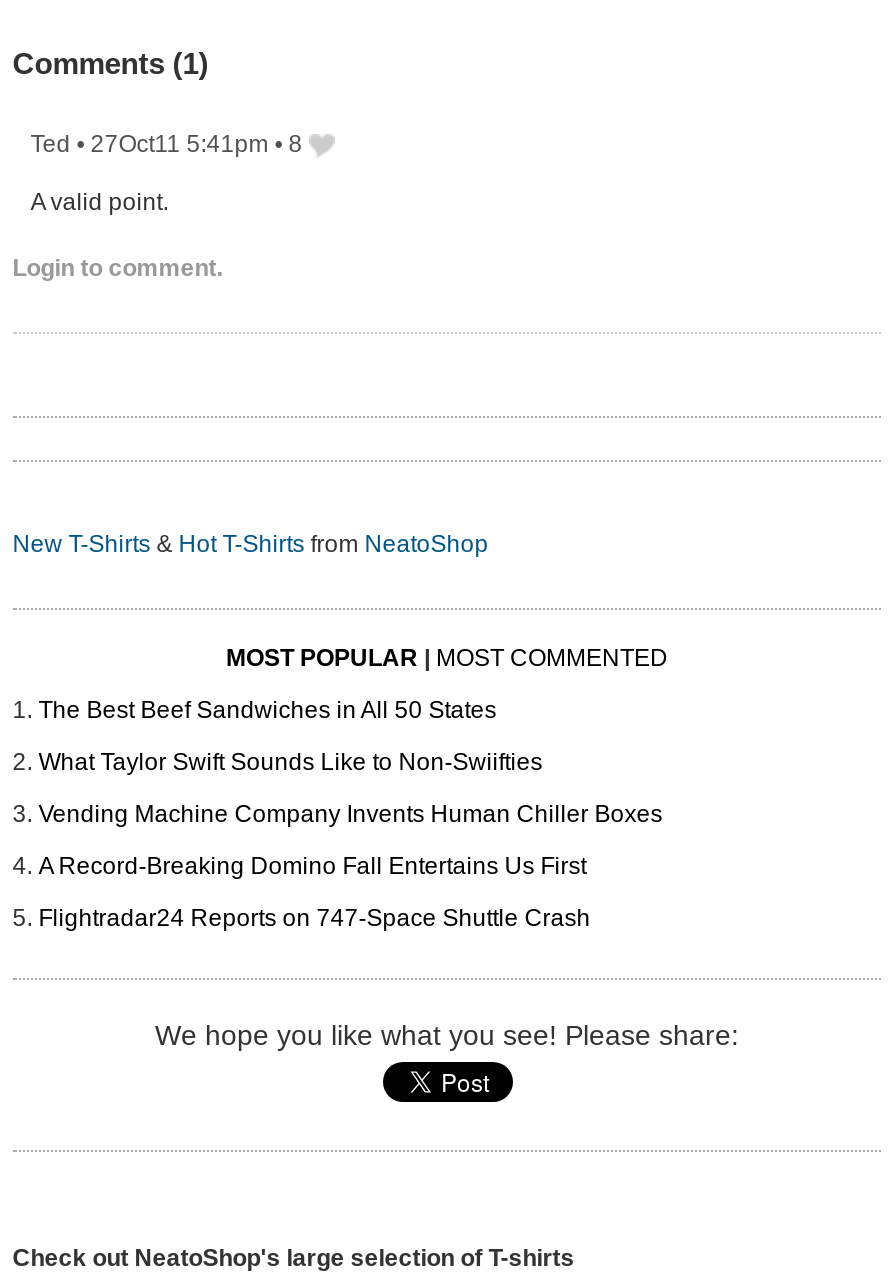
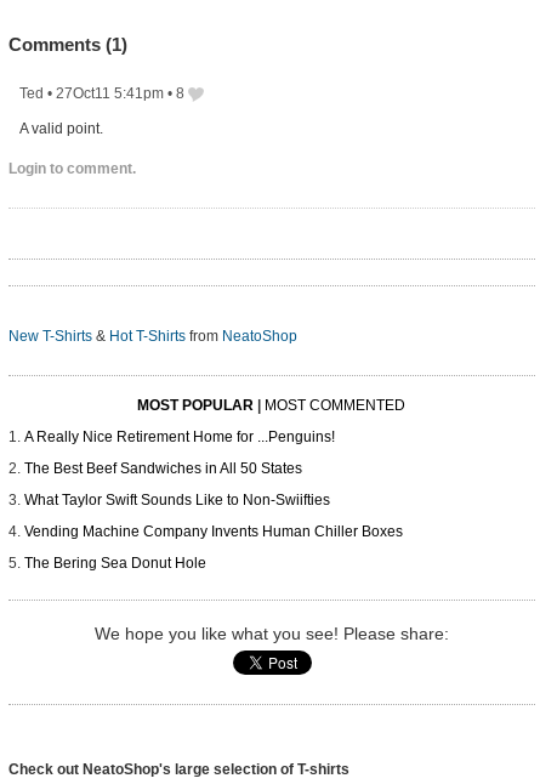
+ A Really Nice Retirement Home for ...Penguins!

moved down: The Best Beef Sandwiches in All 50 States | What Taylor Swift Sounds Like to Non-Swiifties | Vending Machine Company Invents Human Chiller Boxes

- A Record-Breaking Domino Fall Entertains Us First
- Flightradar24 Reports on 747-Space Shuttle Crash
+ The Bering Sea Donut Hole
